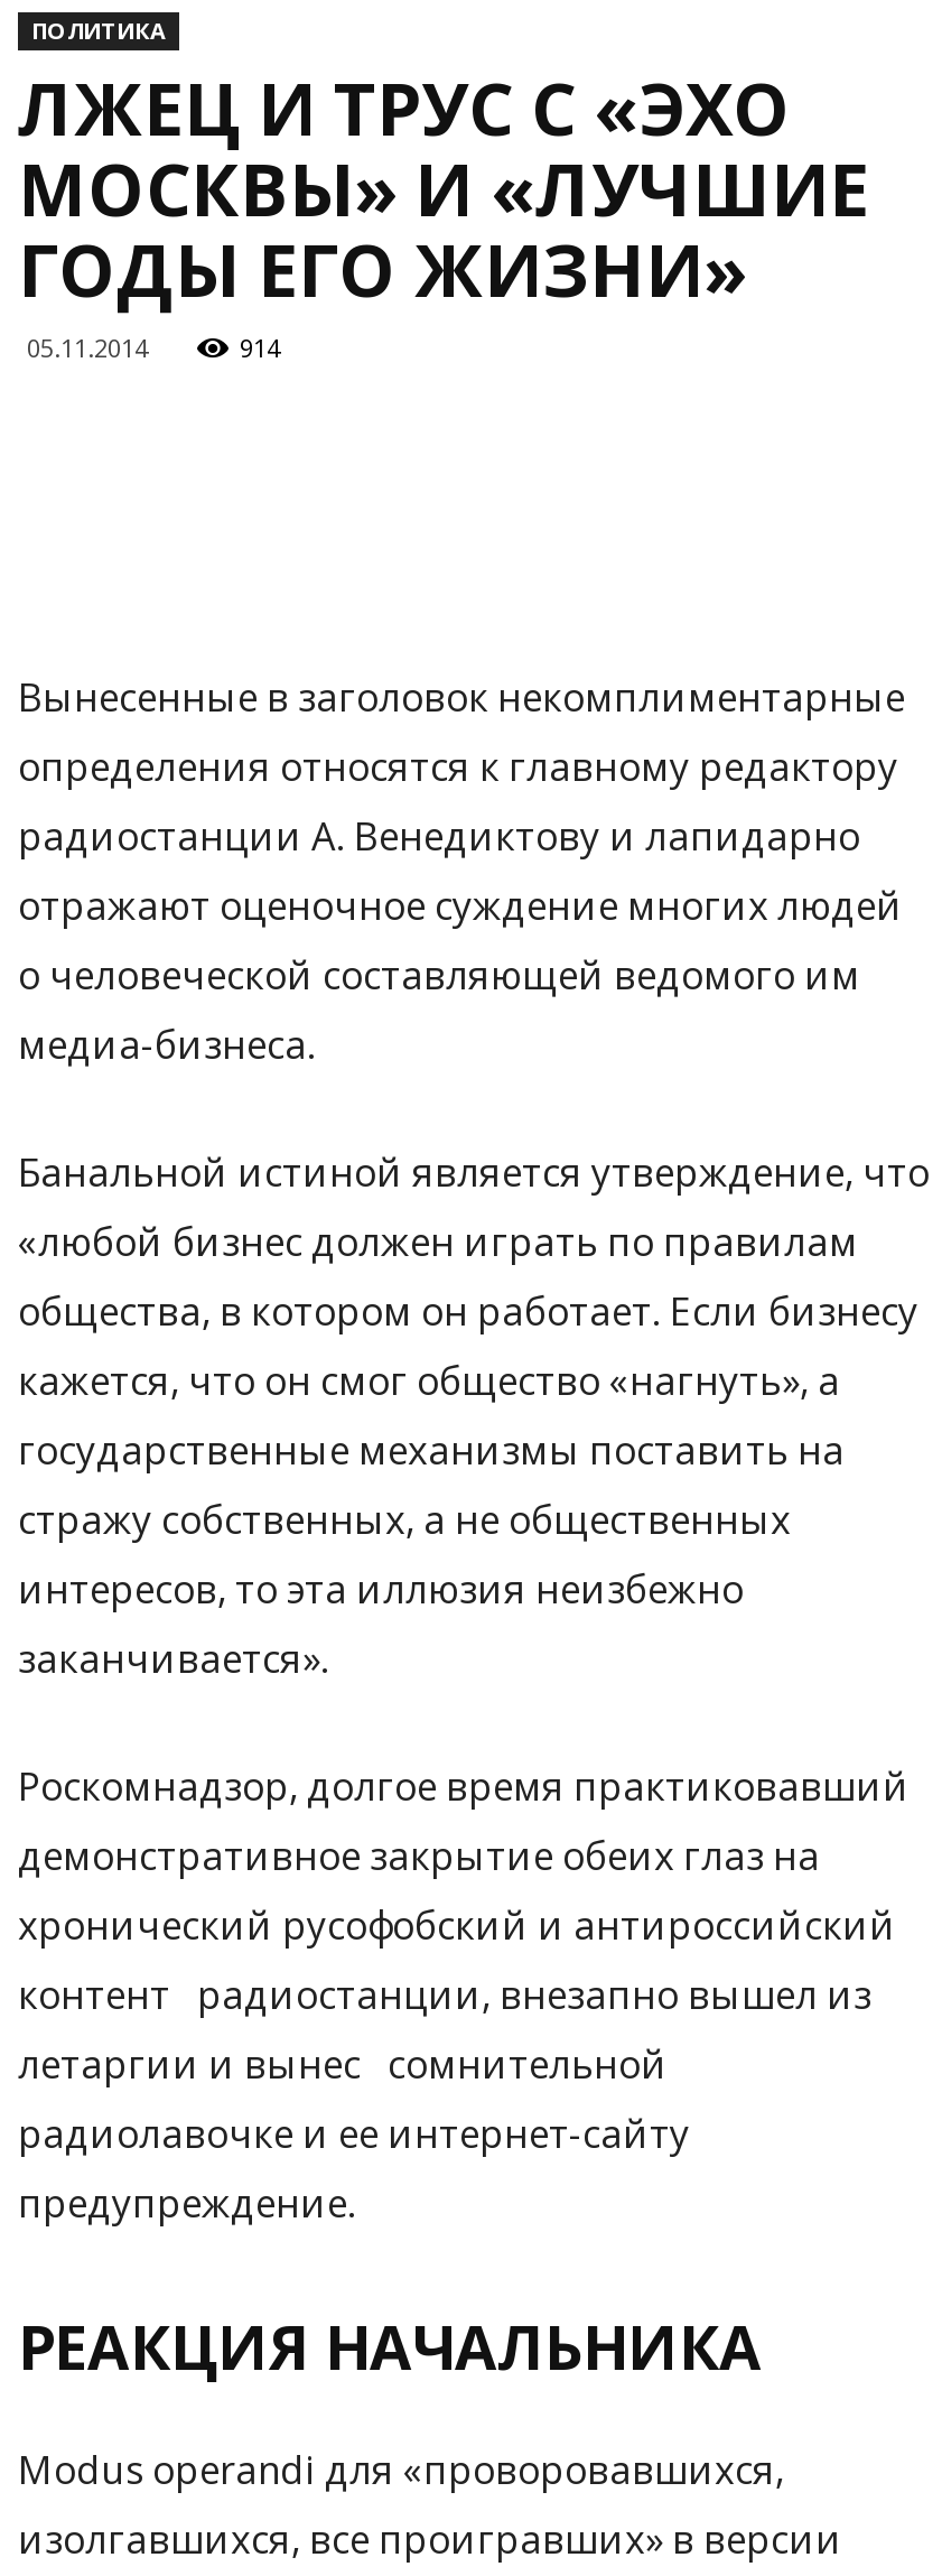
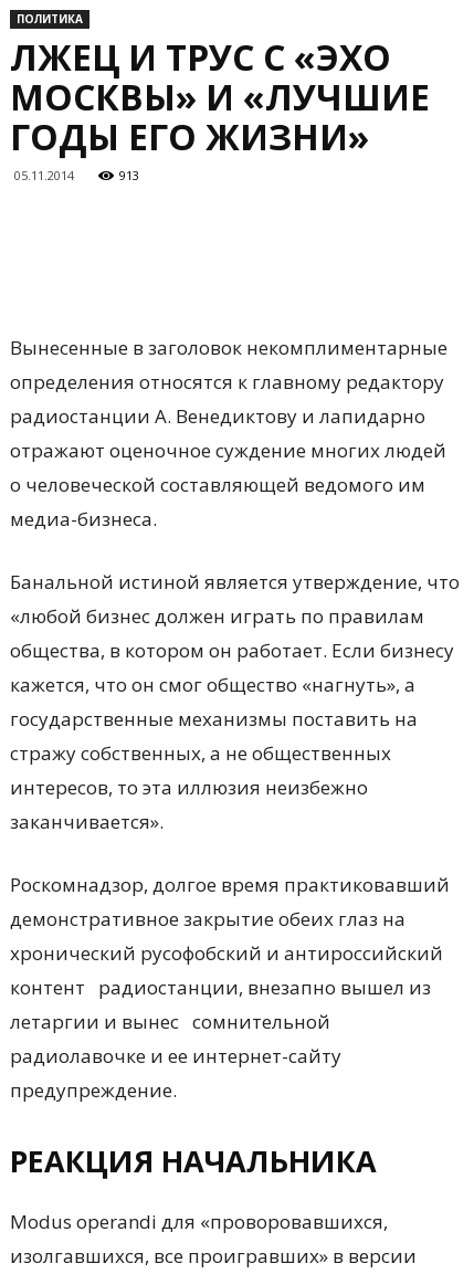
- 914
+ 913
